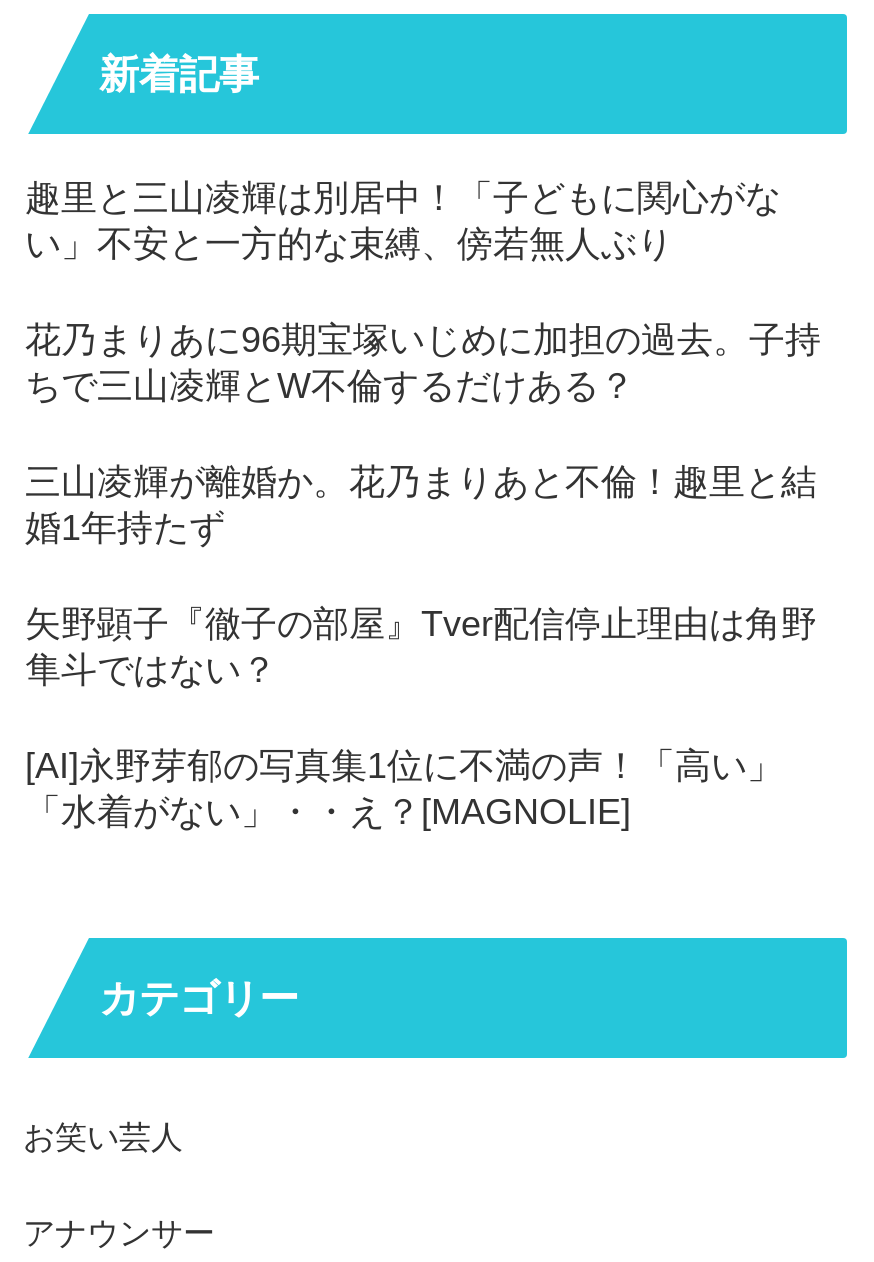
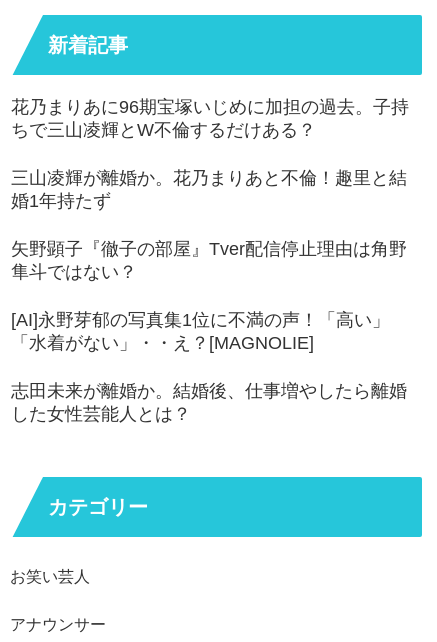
- 趣里と三山凌輝は別居中！「子どもに関心がな
- い」不安と一方的な束縛、傍若無人ぶり

moved up: 花乃まりあに96期宝塚いじめに加担の過去。子持 | ちで三山凌輝とW不倫するだけある？ | 三山凌輝が離婚か。花乃まりあと不倫！趣里と結 | 婚1年持たず | 矢野顕子『徹子の部屋』Tver配信停止理由は角野 | 隼斗ではない？ | [AI]永野芽郁の写真集1位に不満の声！「高い」 | 「水着がない」・・え？[MAGNOLIE]

+ 志田未来が離婚か。結婚後、仕事増やしたら離婚
+ した女性芸能人とは？
